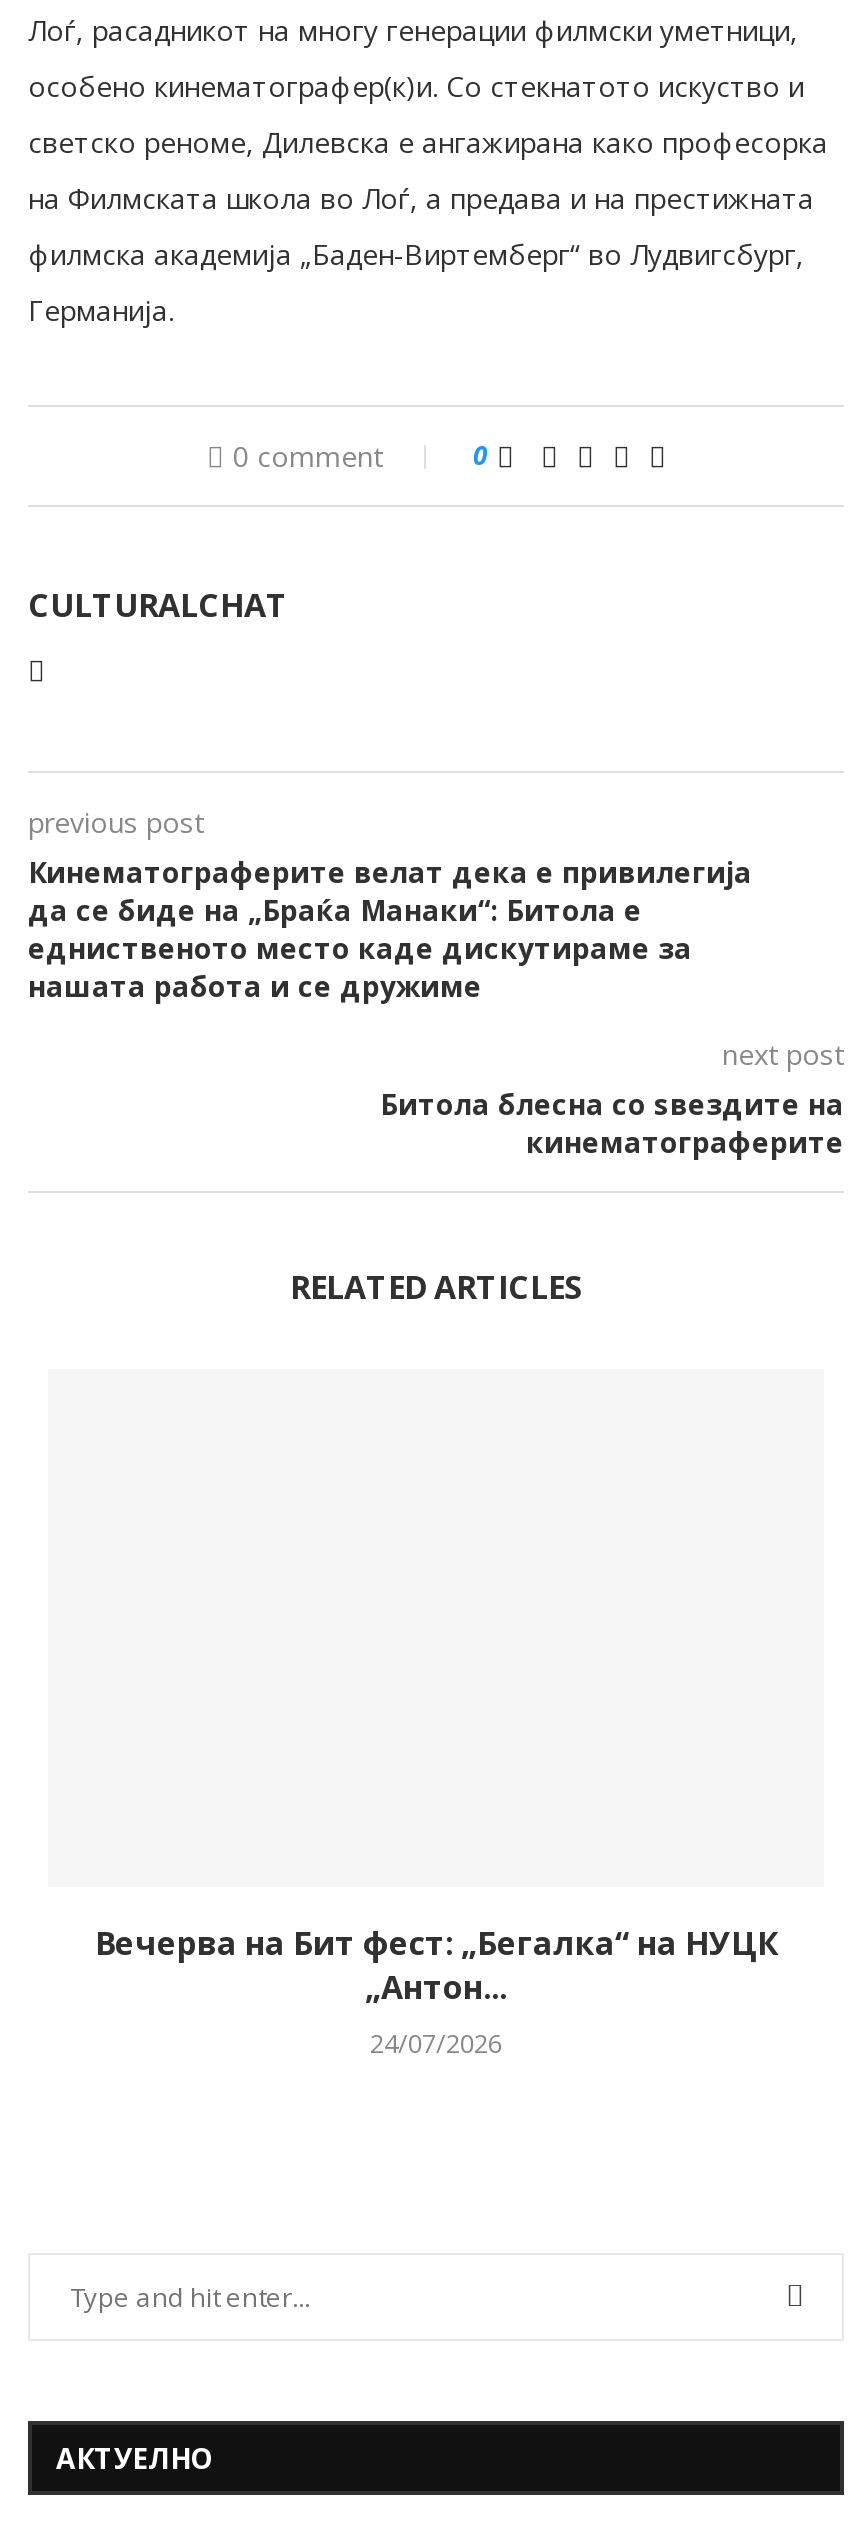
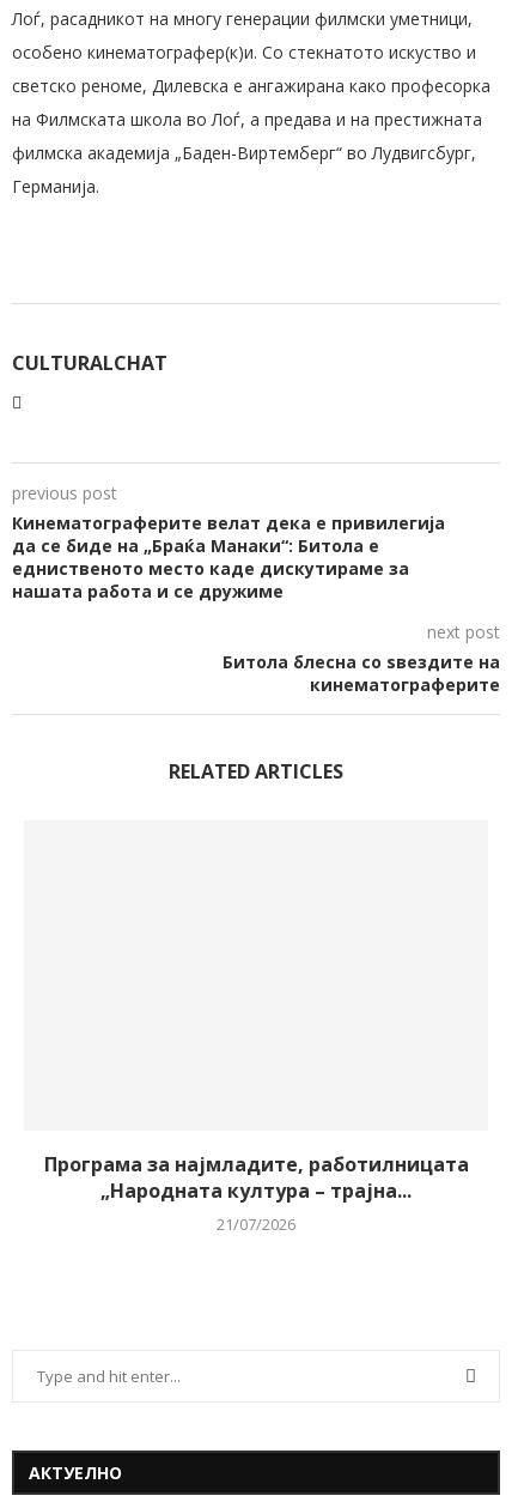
- 0 comment
- 0

- Вечерва на Бит фест: „Бегалка“ на НУЦК
- „Антон...
- 24/07/2026
+ Програма за најмладите, работилницата
+ „Народната култура – трајна...
+ 21/07/2026
